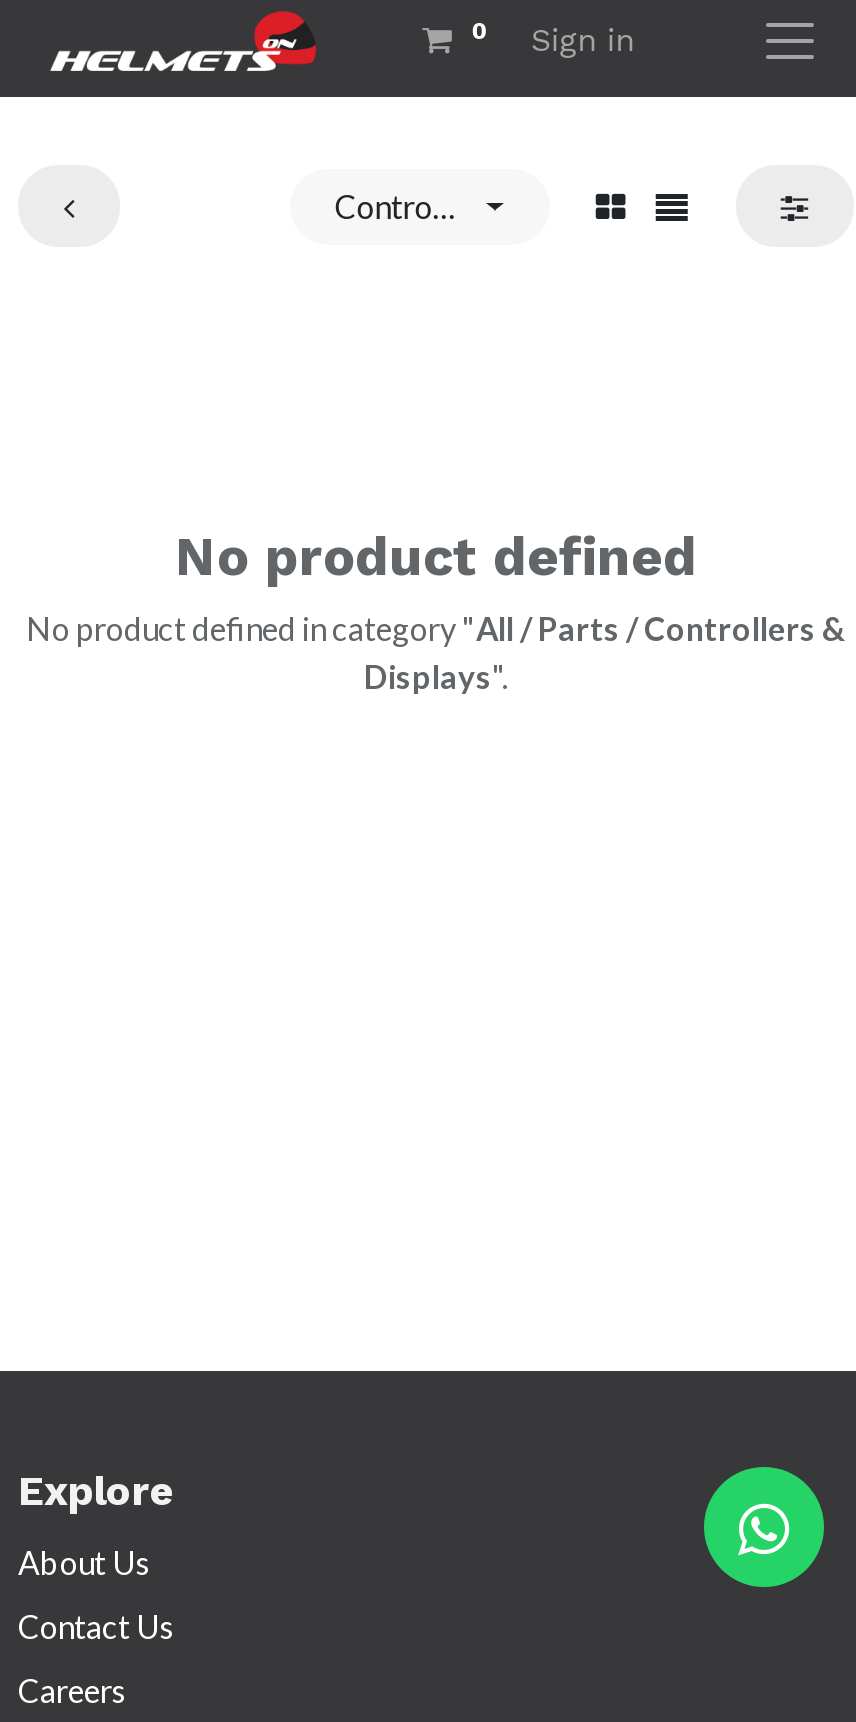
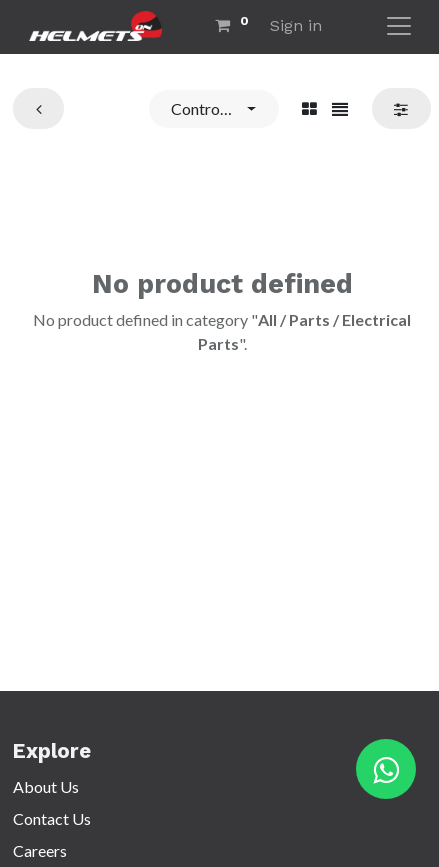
- No product defined in category "All / Parts / Controllers &
- Displays".
+ No product defined in category "All / Parts / Electrical
+ Parts".
